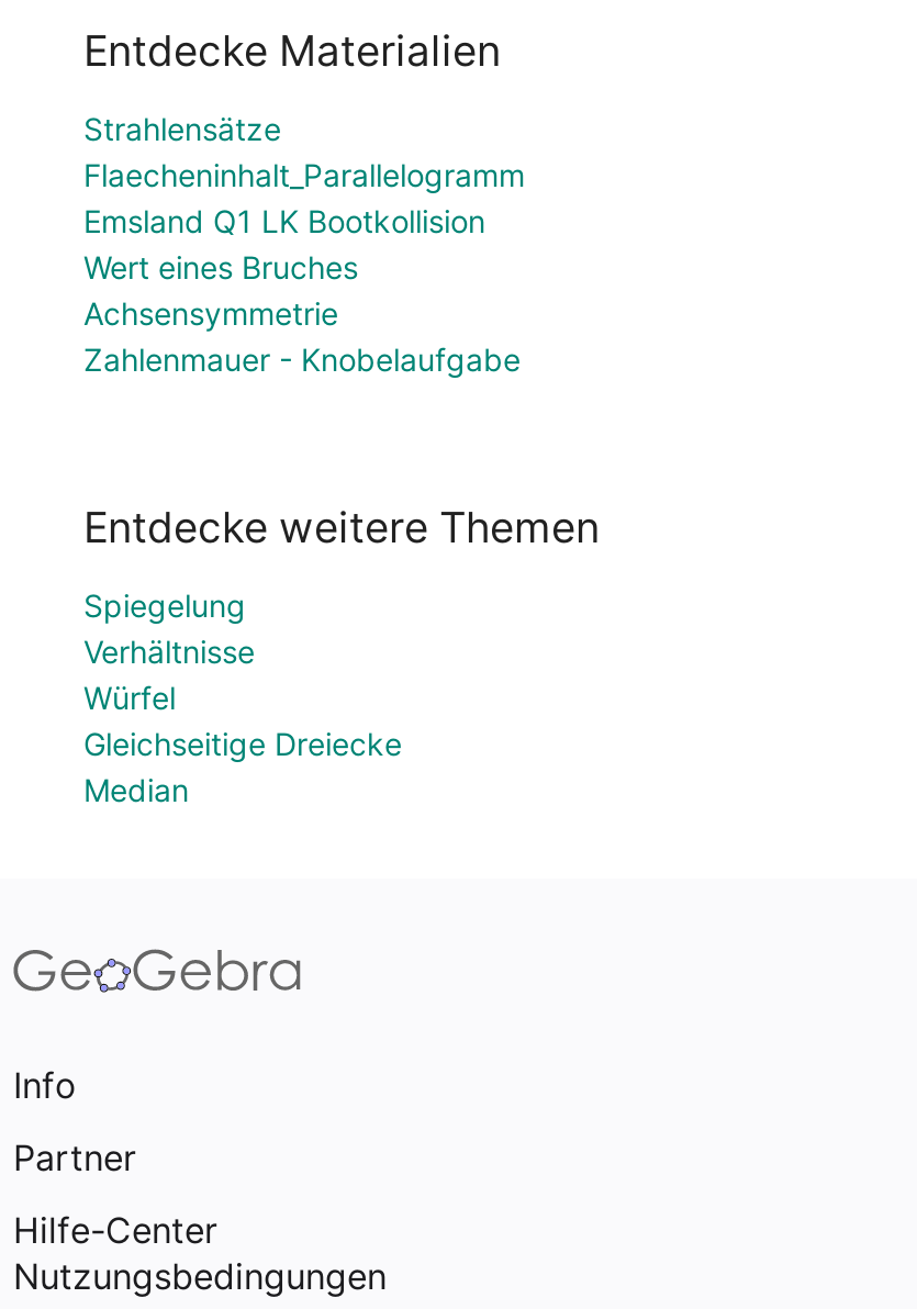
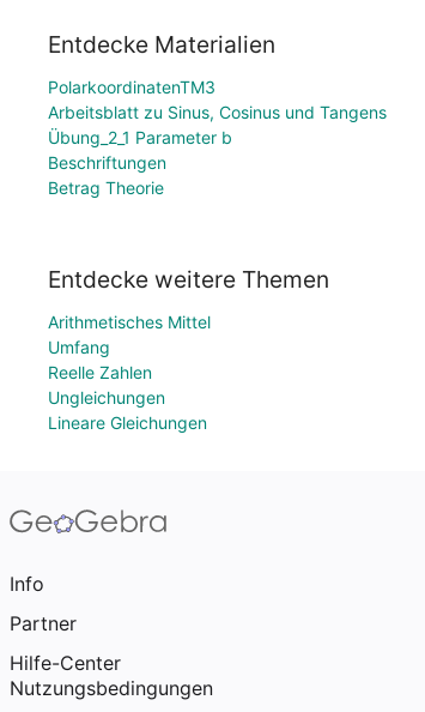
- Strahlensätze
- Flaecheninhalt_Parallelogramm
- Emsland Q1 LK Bootkollision
- Wert eines Bruches
- Achsensymmetrie
- Zahlenmauer - Knobelaufgabe
+ PolarkoordinatenTM3
+ Arbeitsblatt zu Sinus, Cosinus und Tangens
+ Übung_2_1 Parameter b
+ Beschriftungen
+ Betrag Theorie

- Spiegelung
- Verhältnisse
- Würfel
- Gleichseitige Dreiecke
- Median
+ Arithmetisches Mittel
+ Umfang
+ Reelle Zahlen
+ Ungleichungen
+ Lineare Gleichungen
